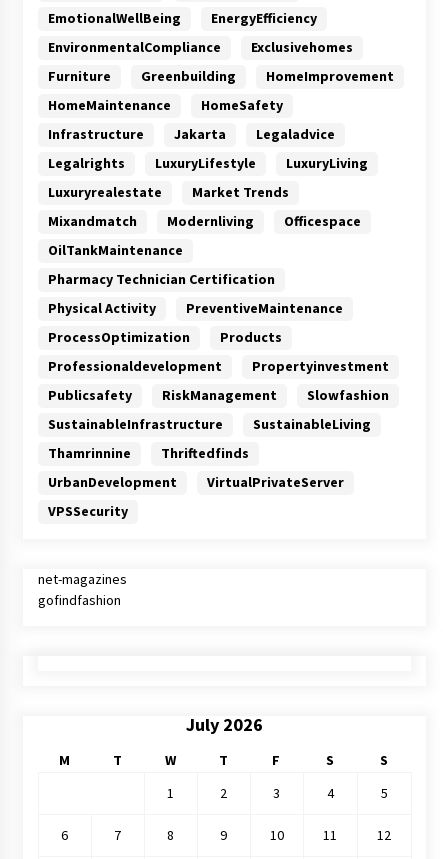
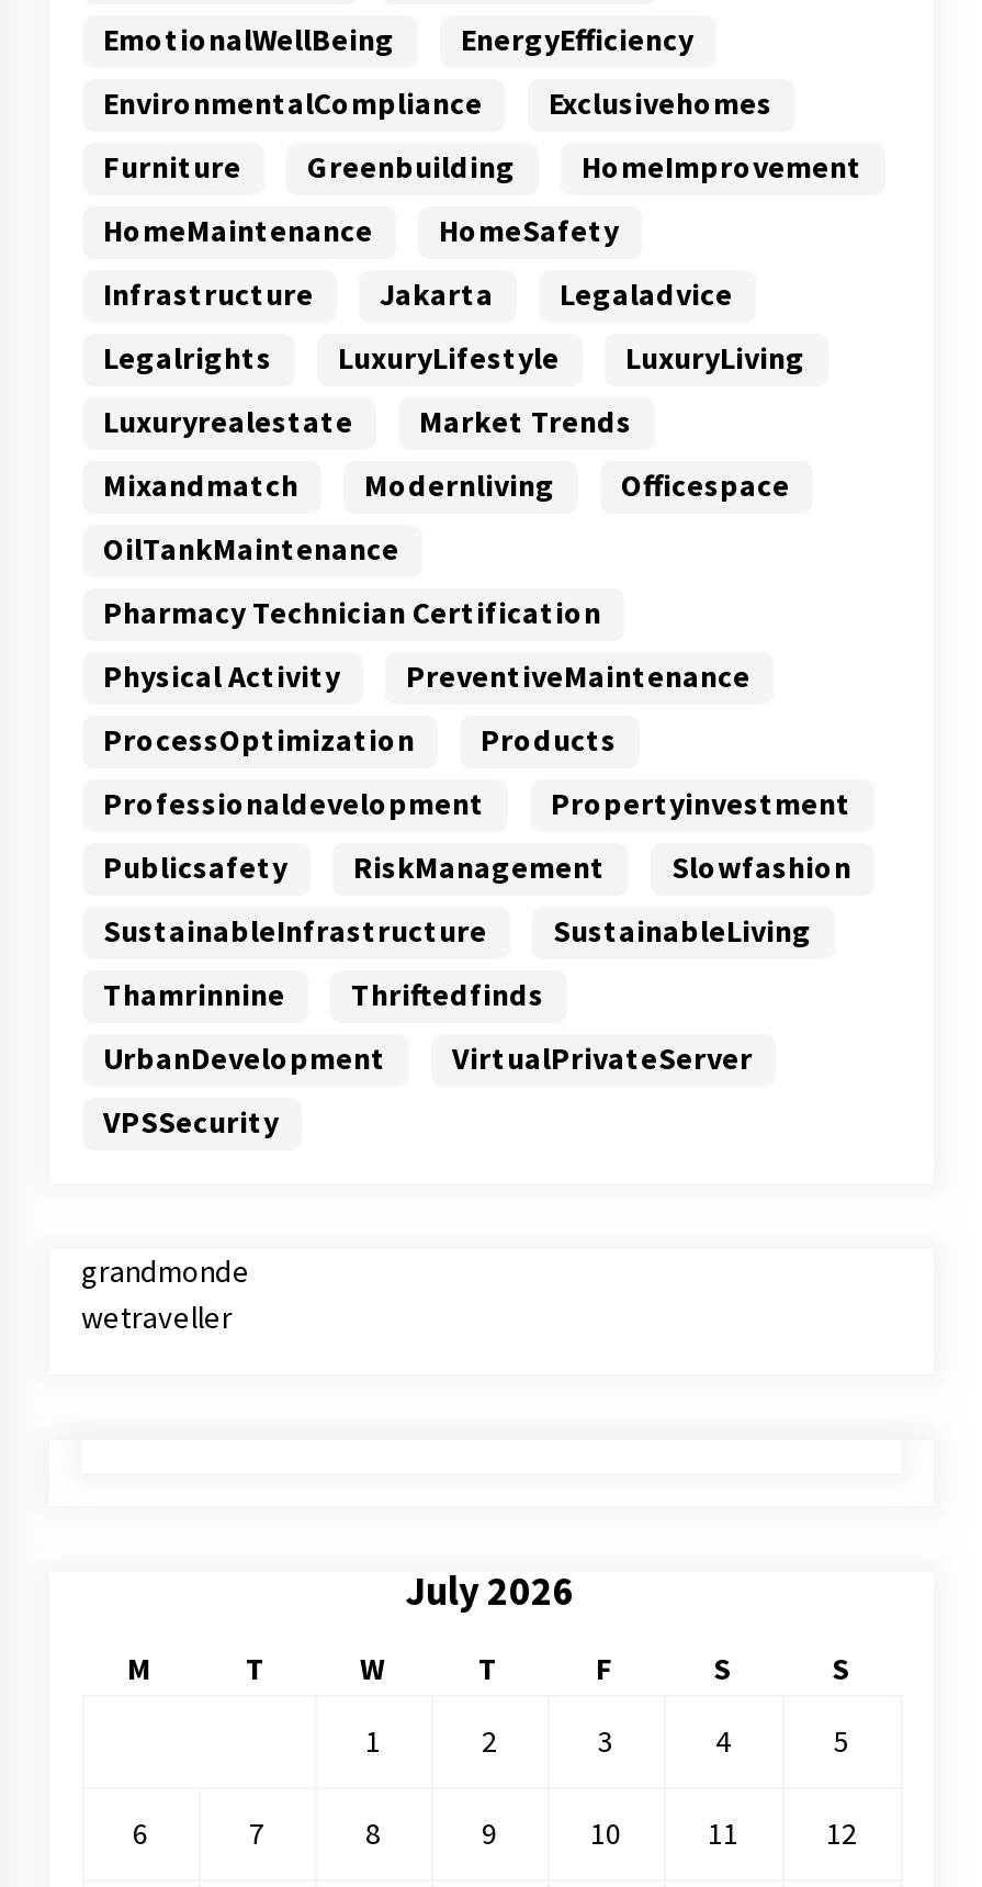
- net-magazines
- gofindfashion
+ grandmonde
+ wetraveller
